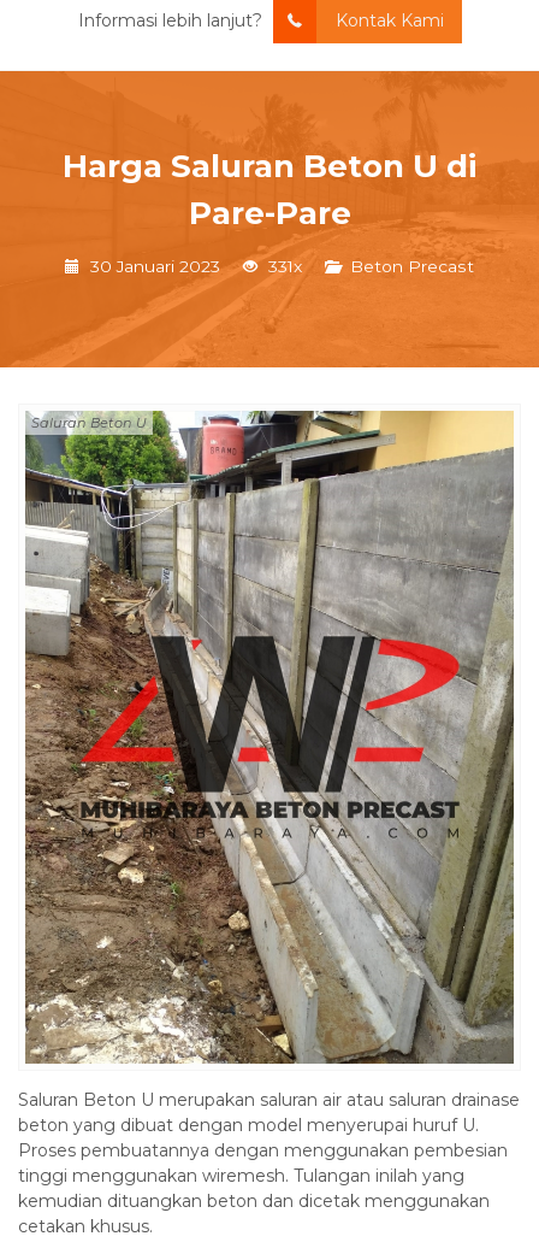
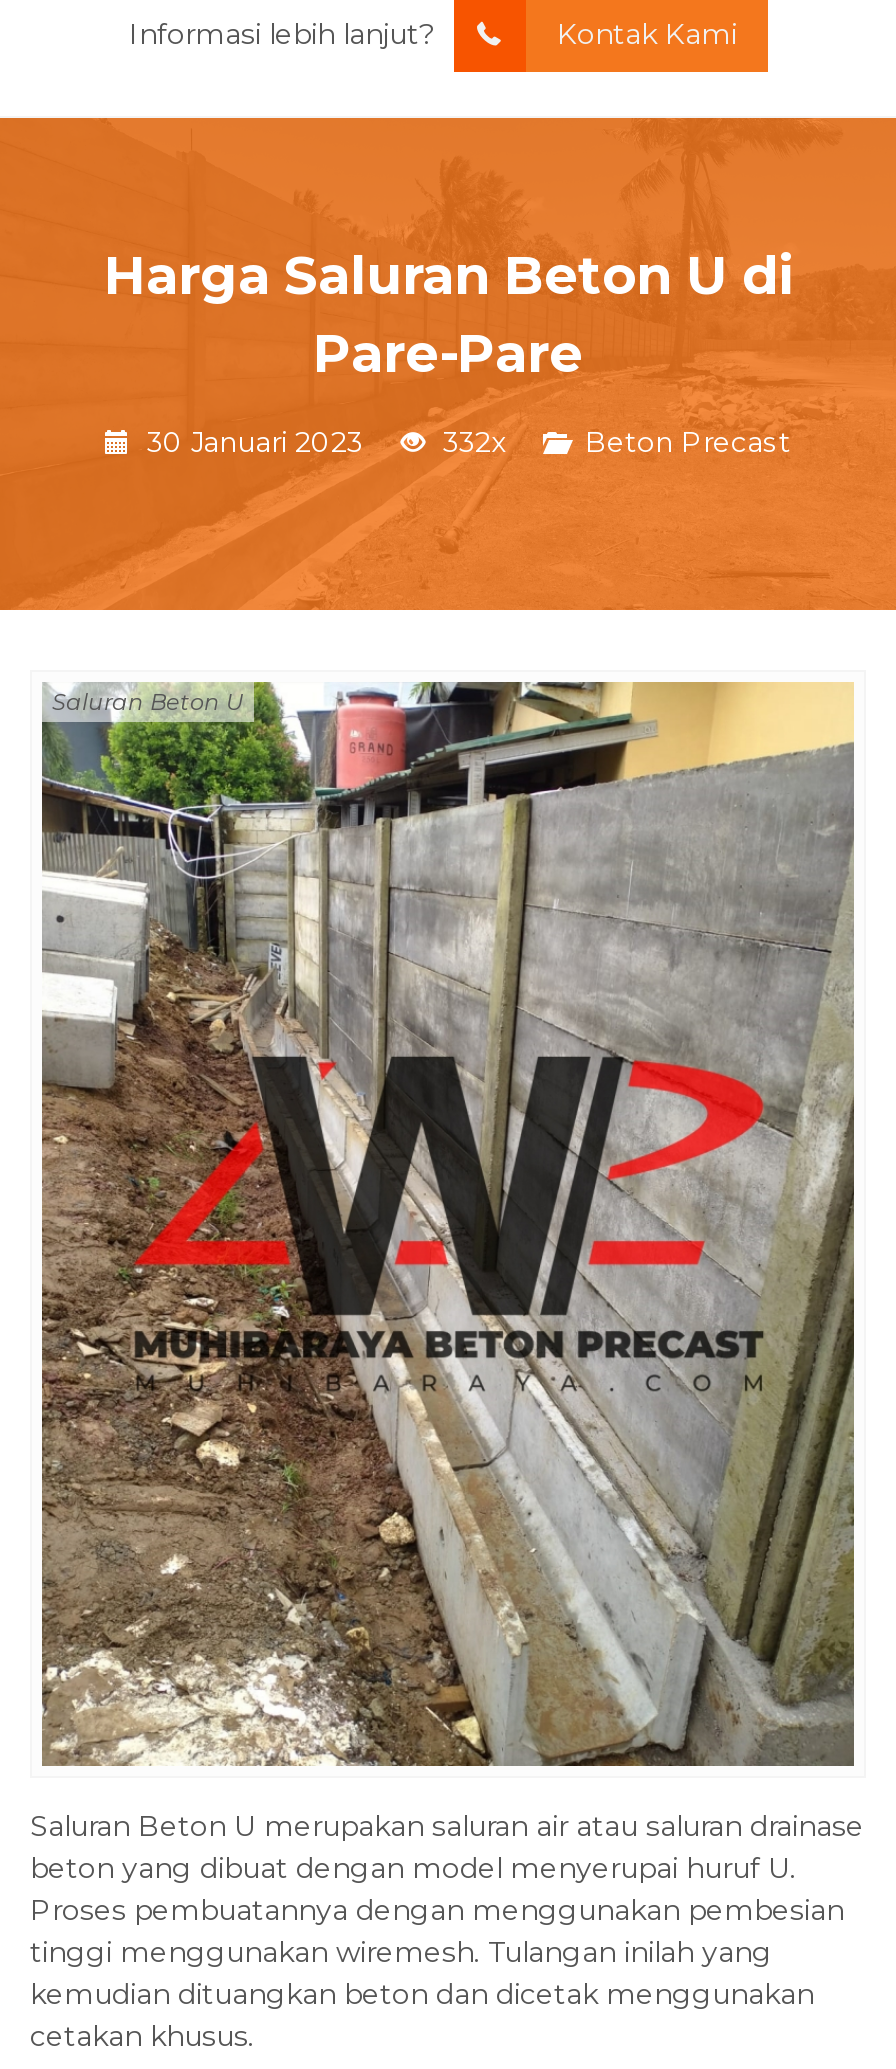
- 30 Januari 2023 331x
+ 30 Januari 2023 332x
